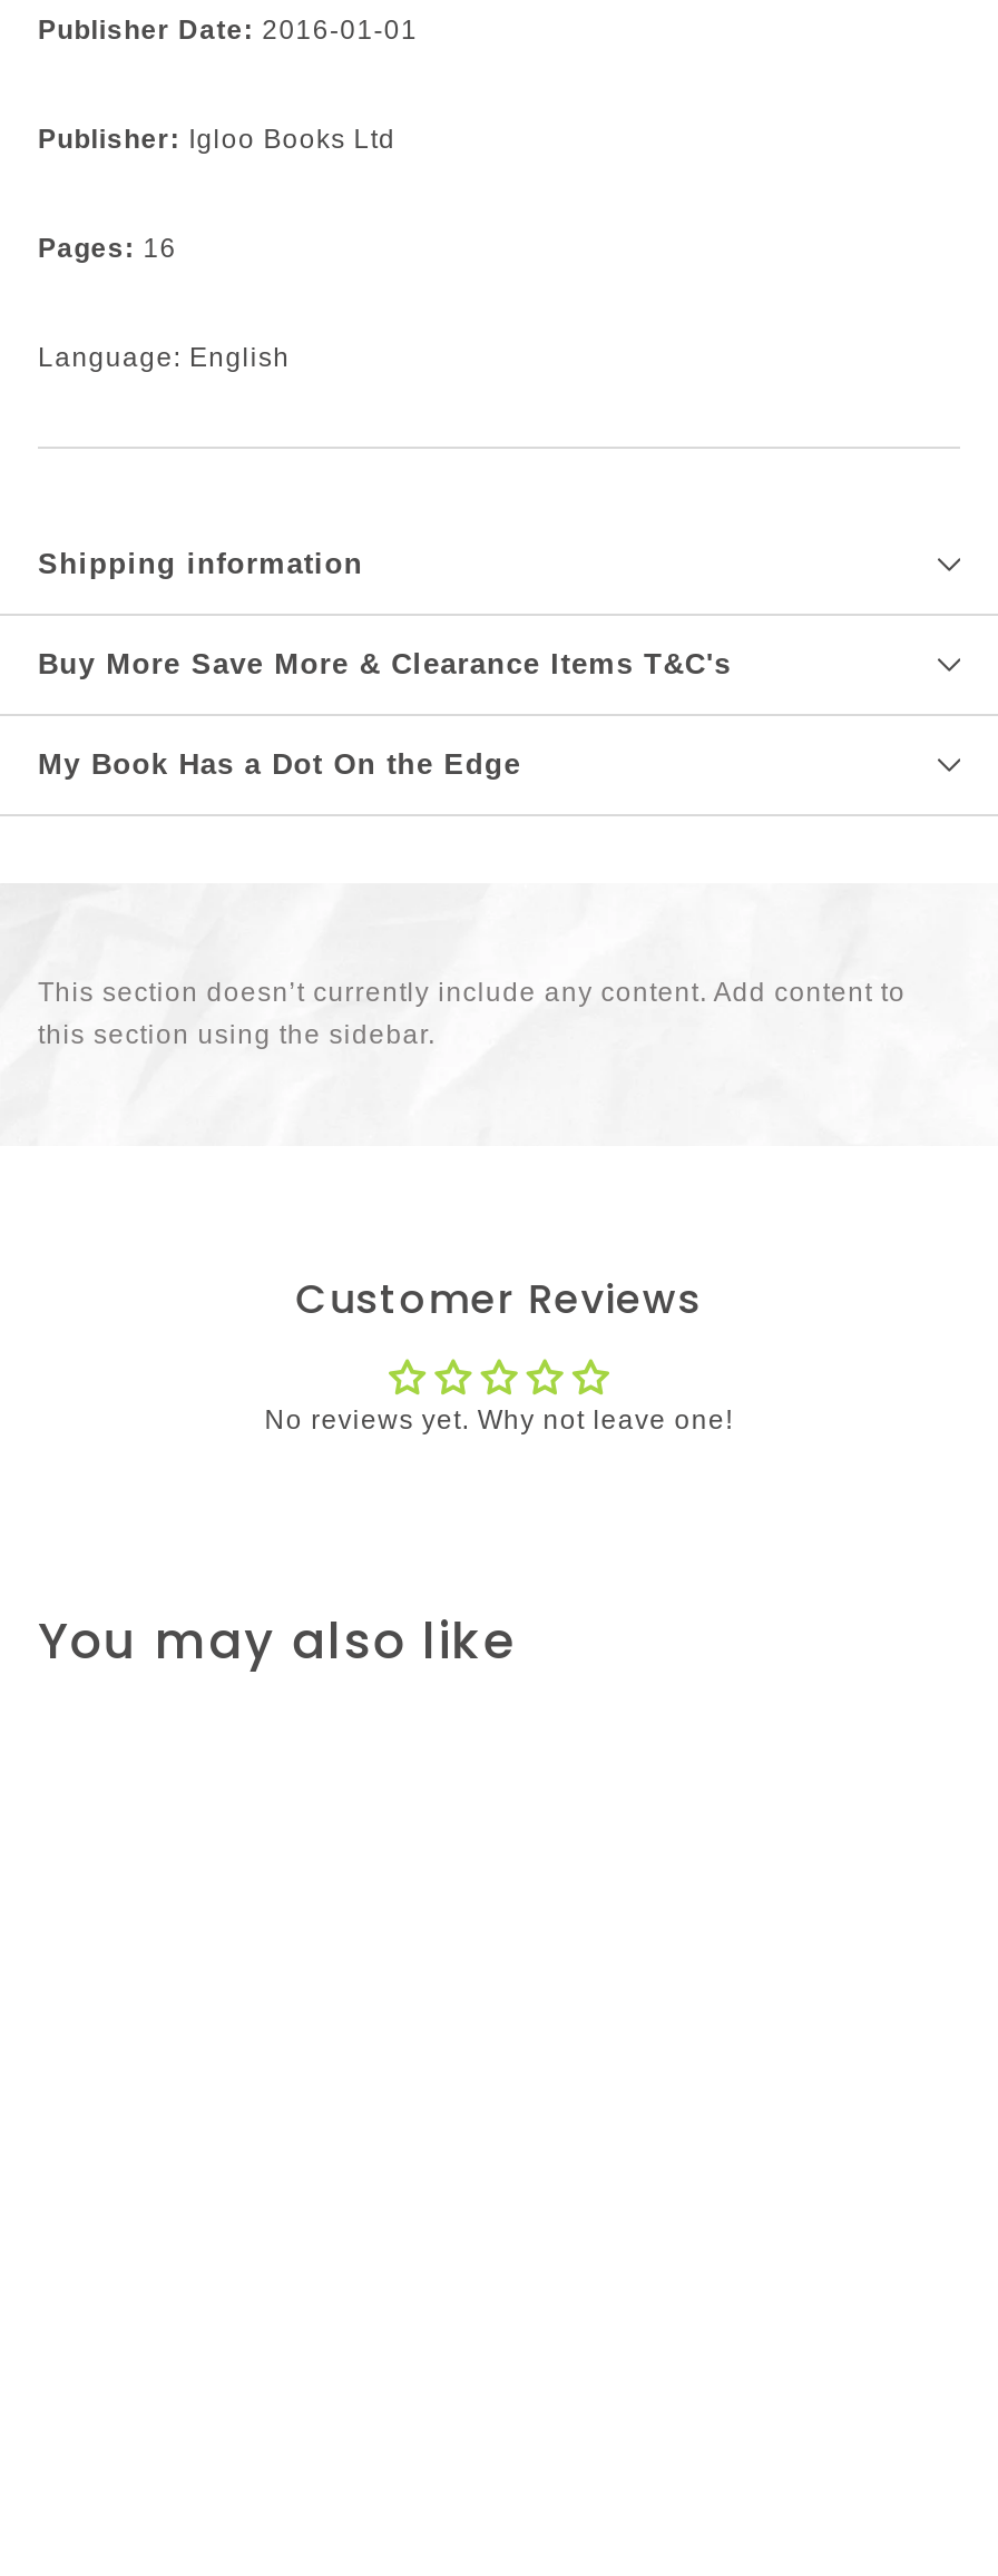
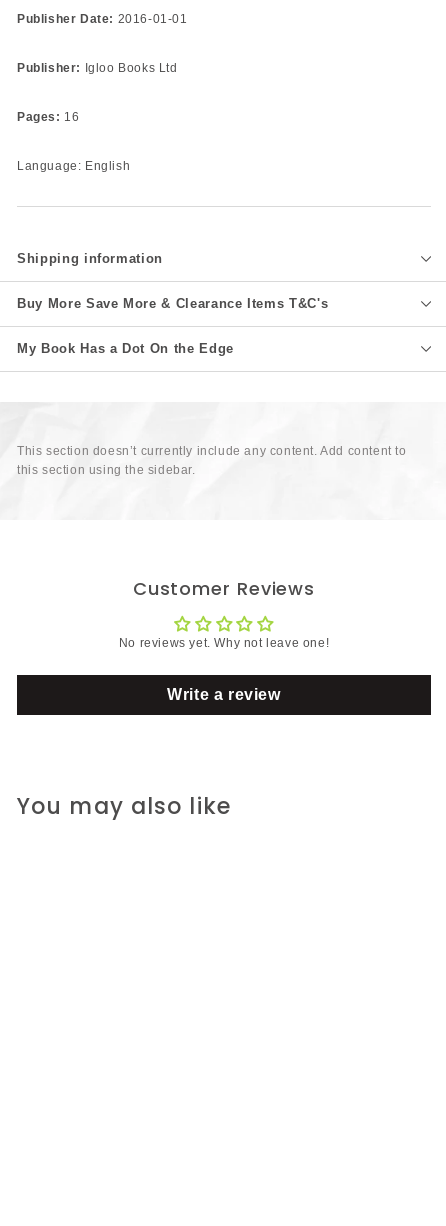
+ Write a review
